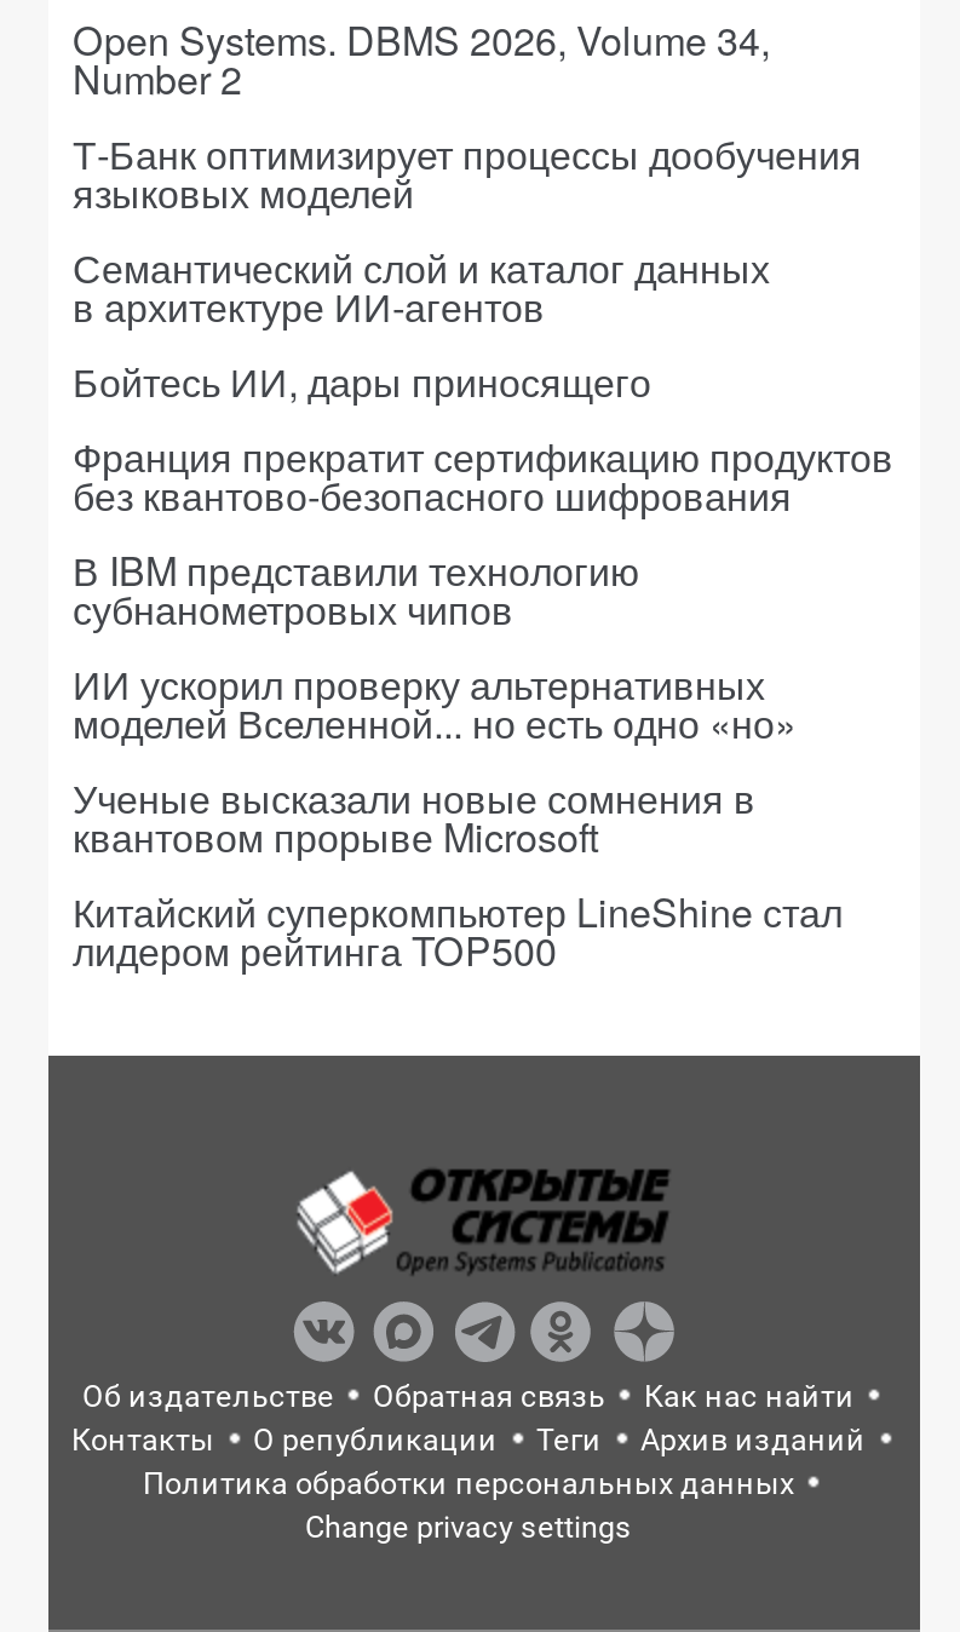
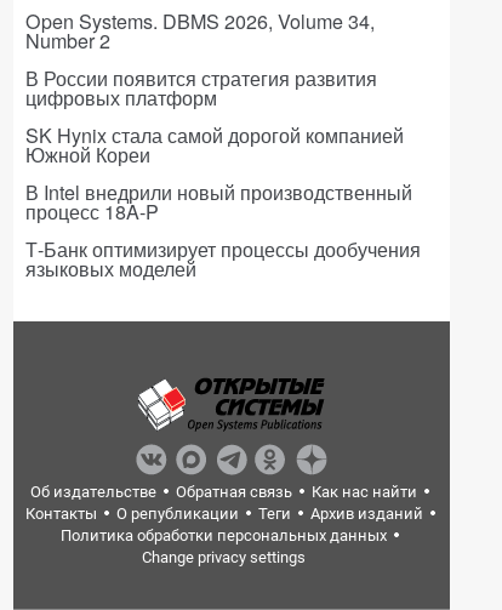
+ В России появится стратегия развития
+ цифровых платформ
+ SK Hynix стала самой дорогой компанией
+ Южной Кореи
+ В Intel внедрили новый производственный
+ процесс 18A-P

moved down: Т-Банк оптимизирует процессы дообучения | языковых моделей

- Семантический слой и каталог данных
- в архитектуре ИИ-агентов
- Бойтесь ИИ, дары приносящего
- Франция прекратит сертификацию продуктов
- без квантово-безопасного шифрования
- В IBM представили технологию
- субнанометровых чипов
- ИИ ускорил проверку альтернативных
- моделей Вселенной... но есть одно «но»
- Ученые высказали новые сомнения в
- квантовом прорыве Microsoft
- Китайский суперкомпьютер LineShine стал
- лидером рейтинга TOP500
